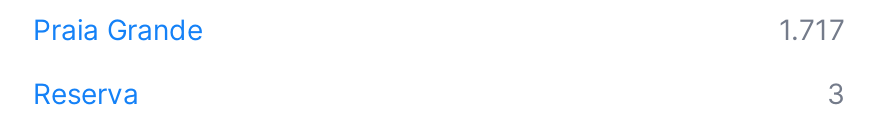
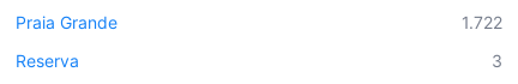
- 1.717
+ 1.722
